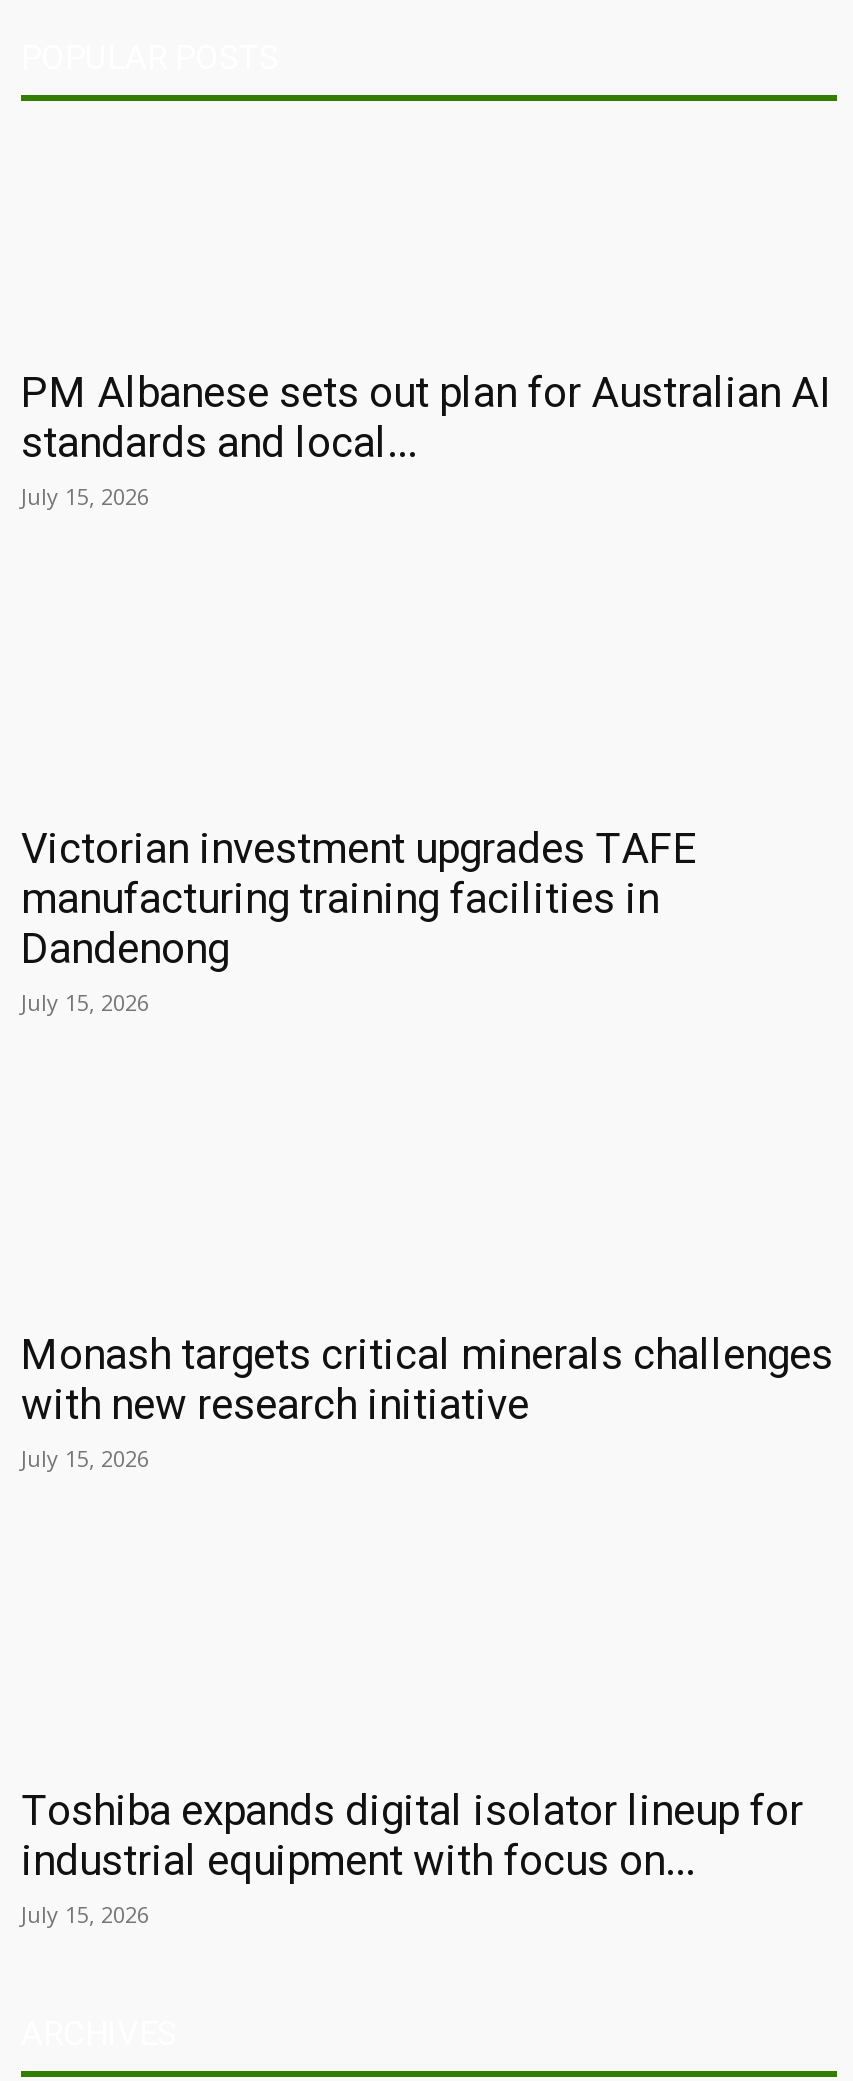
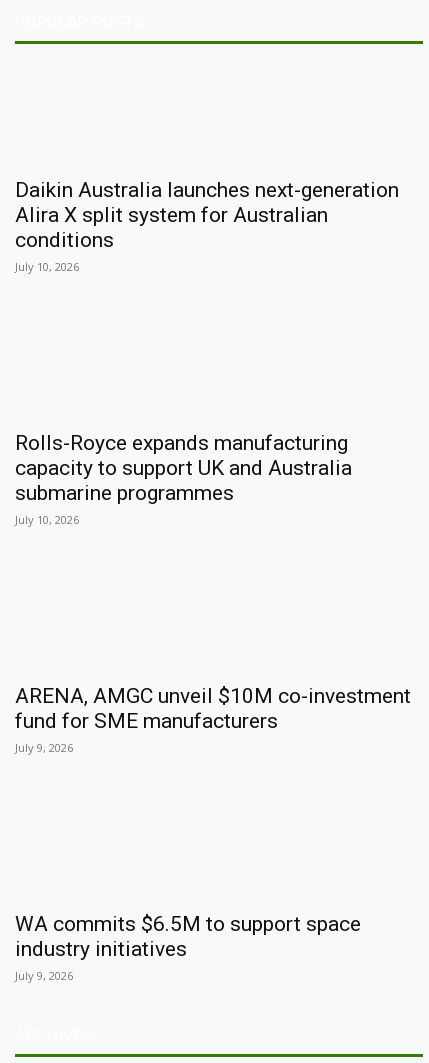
- PM Albanese sets out plan for Australian AI
- standards and local...
- July 15, 2026
+ Daikin Australia launches next-generation
+ Alira X split system for Australian
+ conditions
+ July 10, 2026

- Victorian investment upgrades TAFE
- manufacturing training facilities in
- Dandenong
- July 15, 2026
+ Rolls-Royce expands manufacturing
+ capacity to support UK and Australia
+ submarine programmes
+ July 10, 2026

- Monash targets critical minerals challenges
- with new research initiative
- July 15, 2026
+ ARENA, AMGC unveil $10M co-investment
+ fund for SME manufacturers
+ July 9, 2026

- Toshiba expands digital isolator lineup for
- industrial equipment with focus on...
- July 15, 2026
+ WA commits $6.5M to support space
+ industry initiatives
+ July 9, 2026
